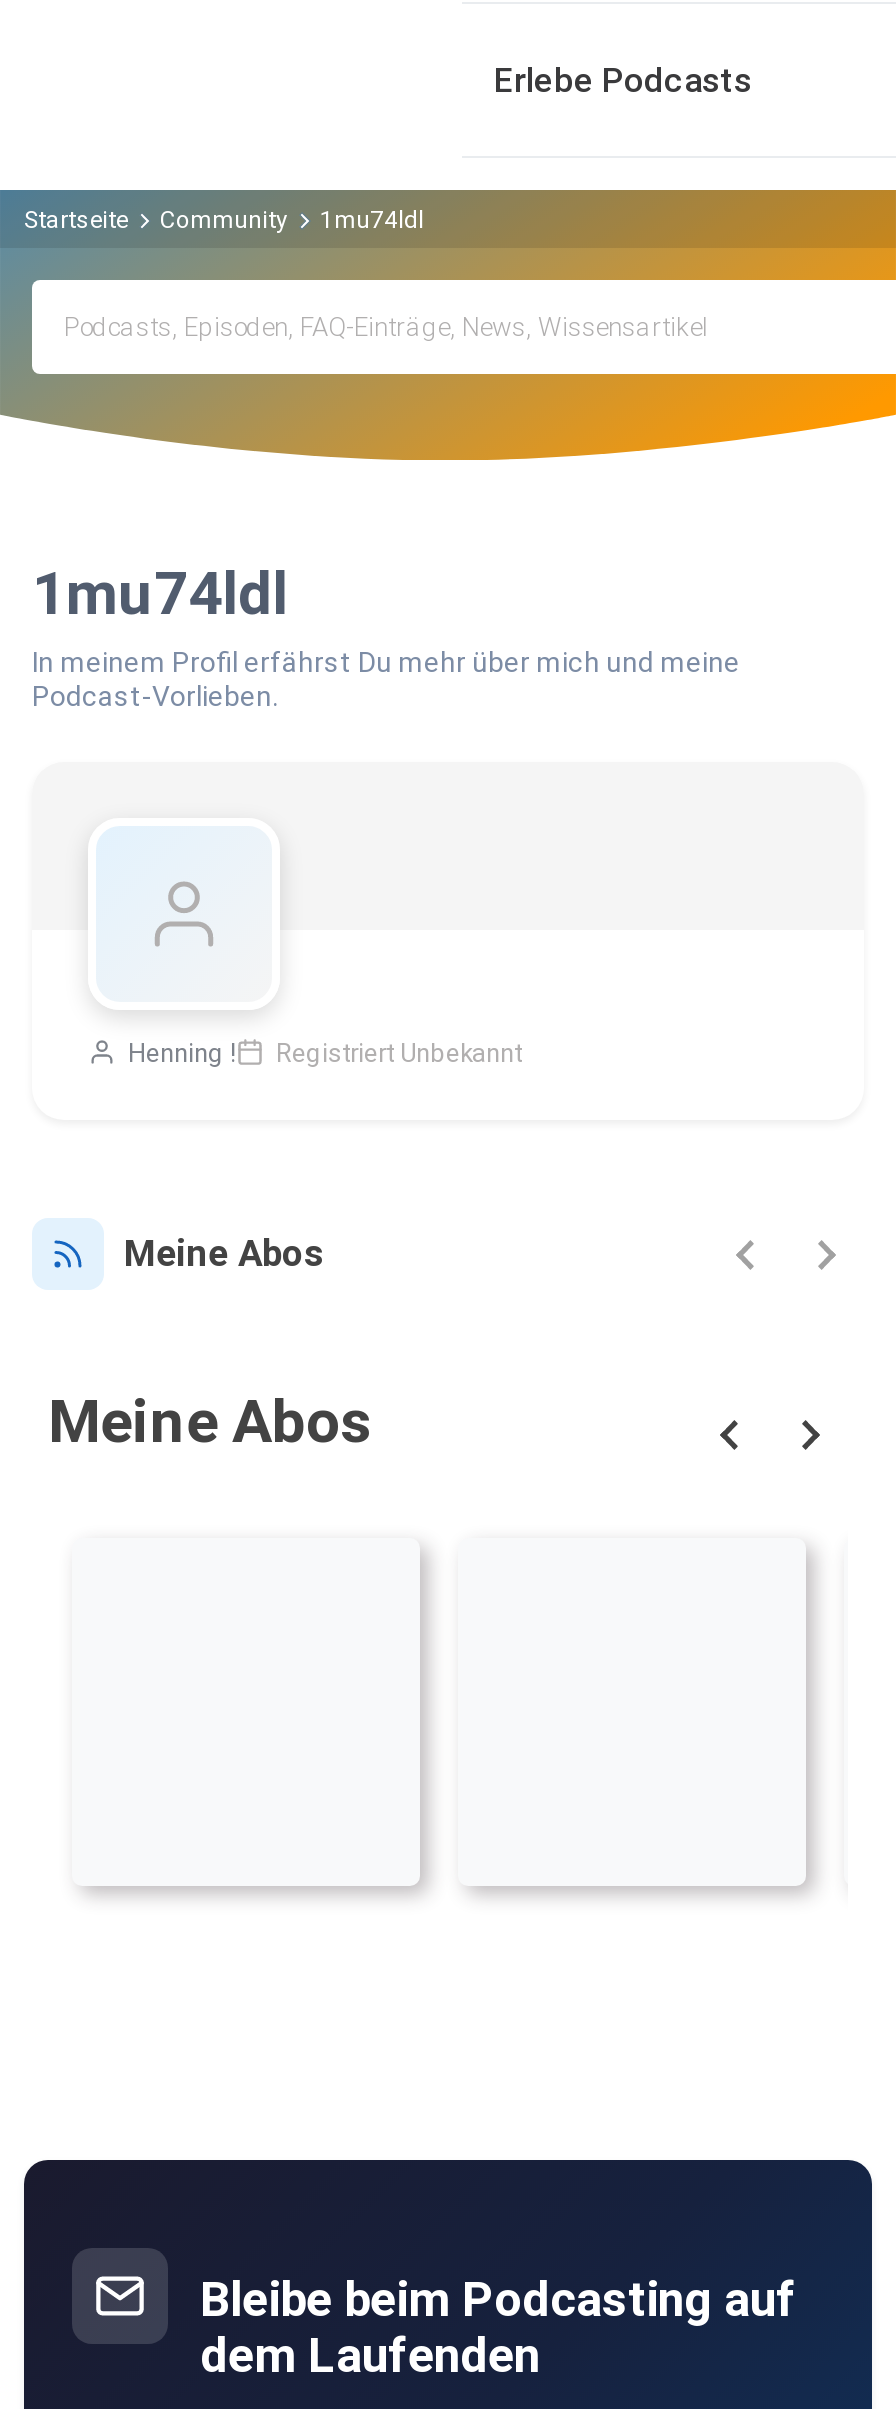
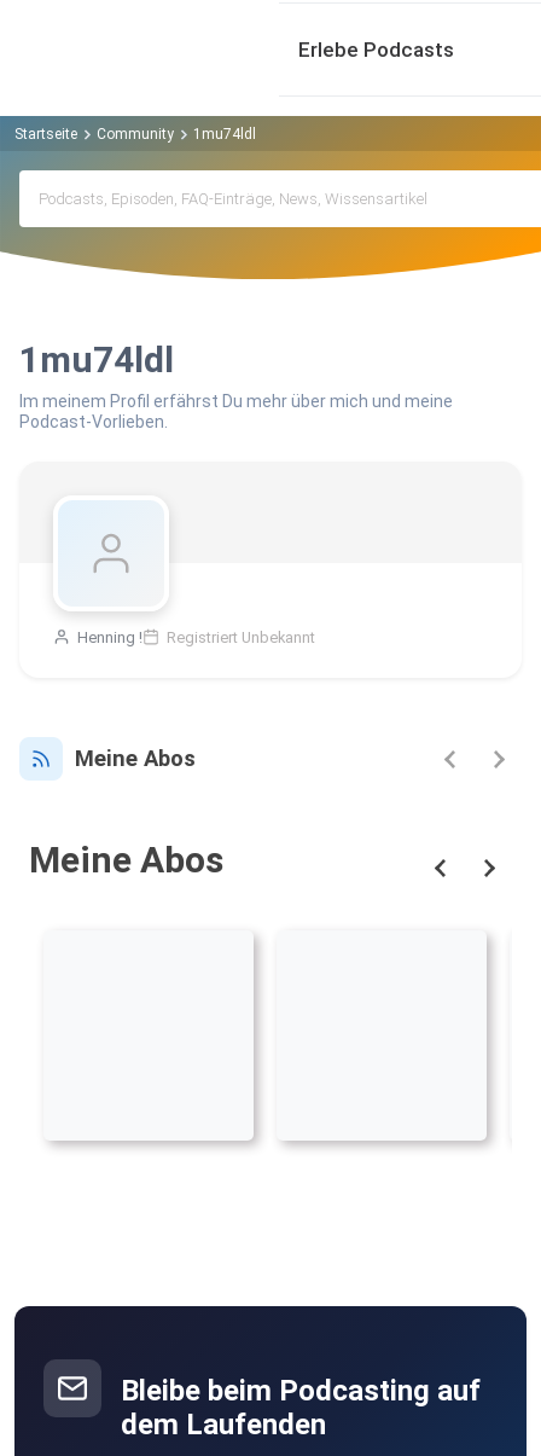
- In meinem Profil erfährst Du mehr über mich und meine
+ Im meinem Profil erfährst Du mehr über mich und meine
